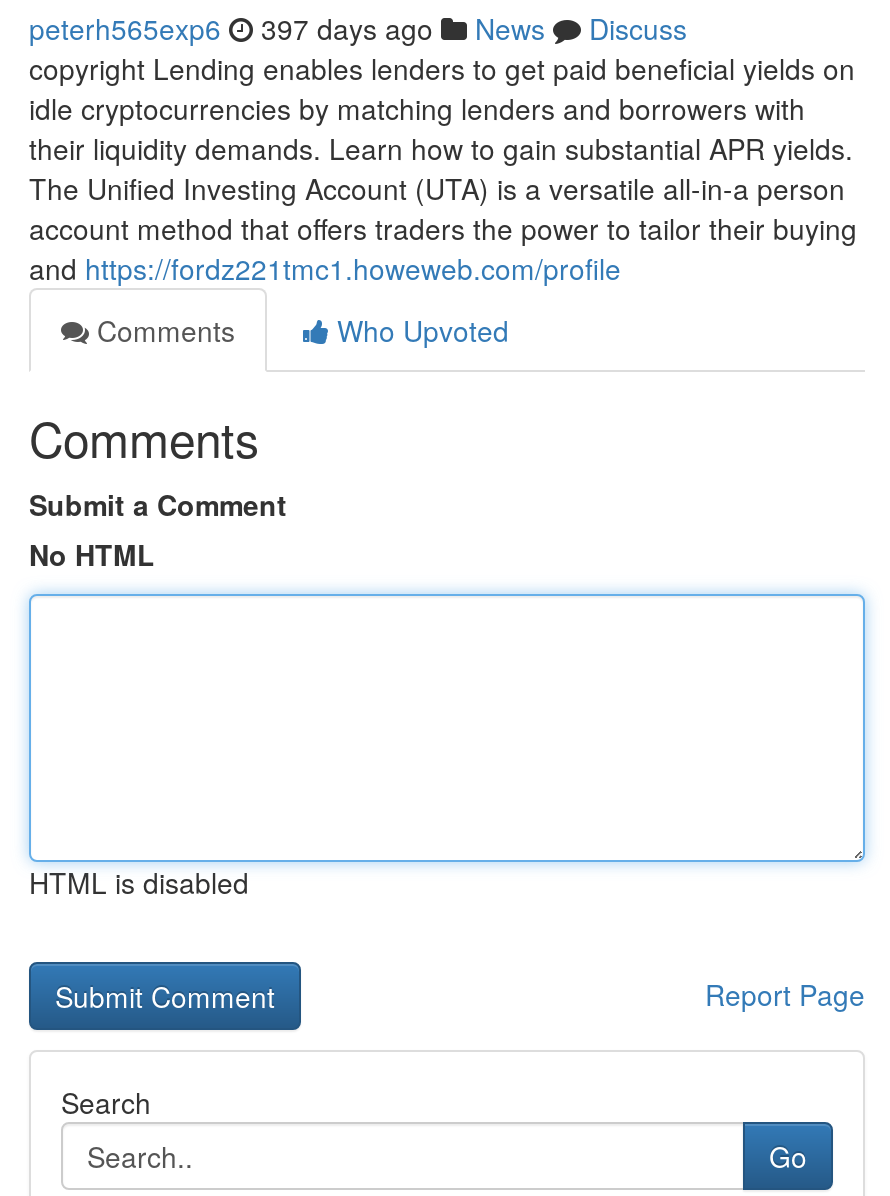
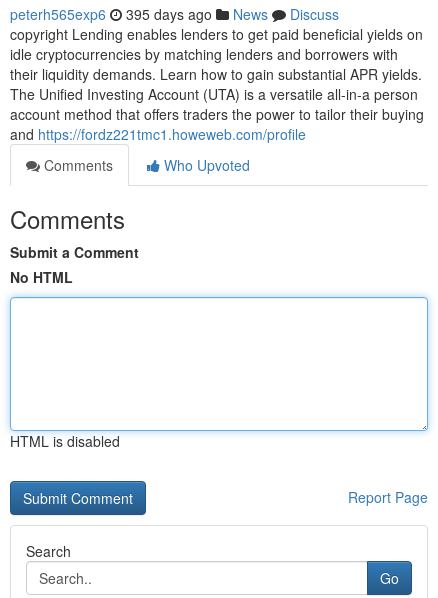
- peterh565exp6 397 days ago News Discuss
+ peterh565exp6 395 days ago News Discuss
